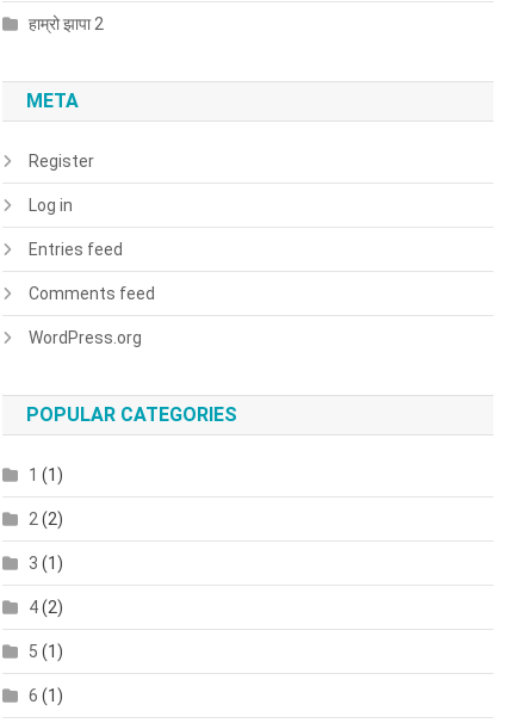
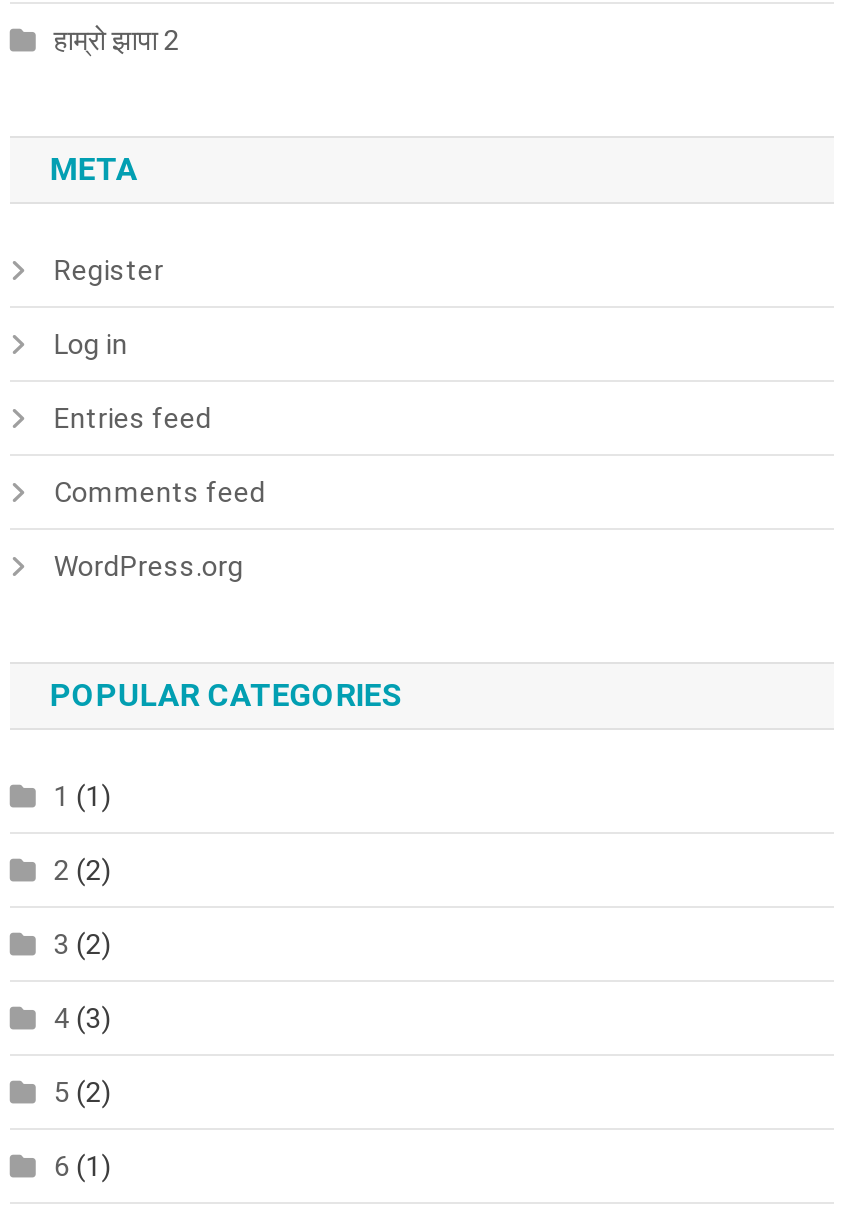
- 3 (1)
+ 3 (2)

- 4 (2)
+ 4 (3)

- 5 (1)
+ 5 (2)
